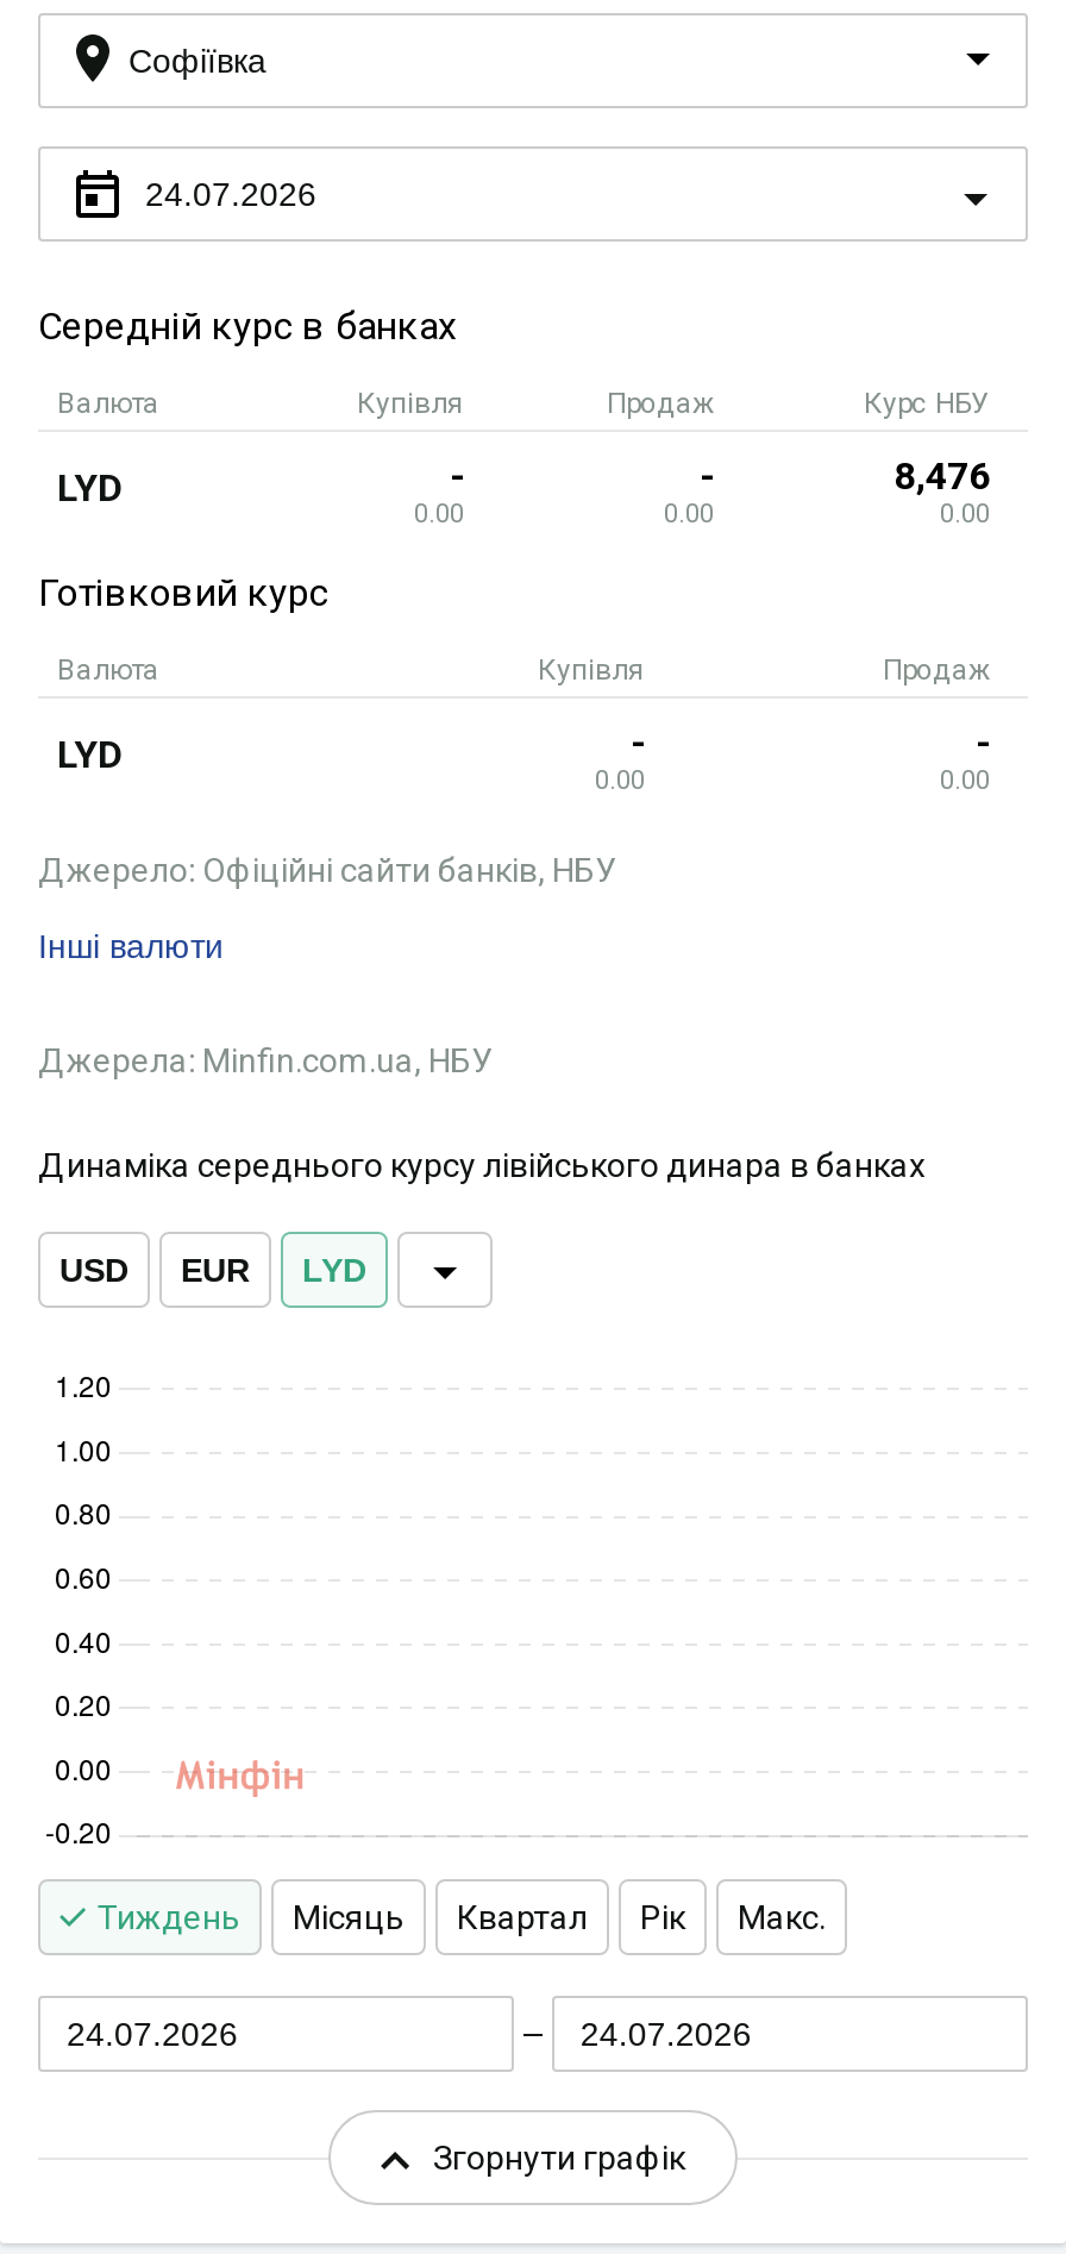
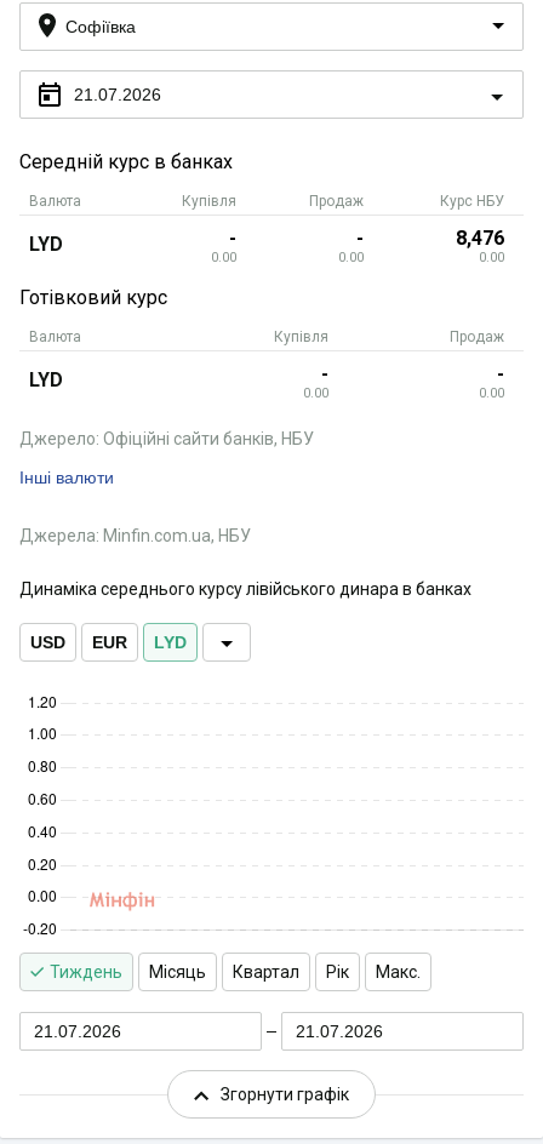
- 24.07.2026
+ 21.07.2026

- 24.07.2026
+ 21.07.2026

- 24.07.2026
+ 21.07.2026
